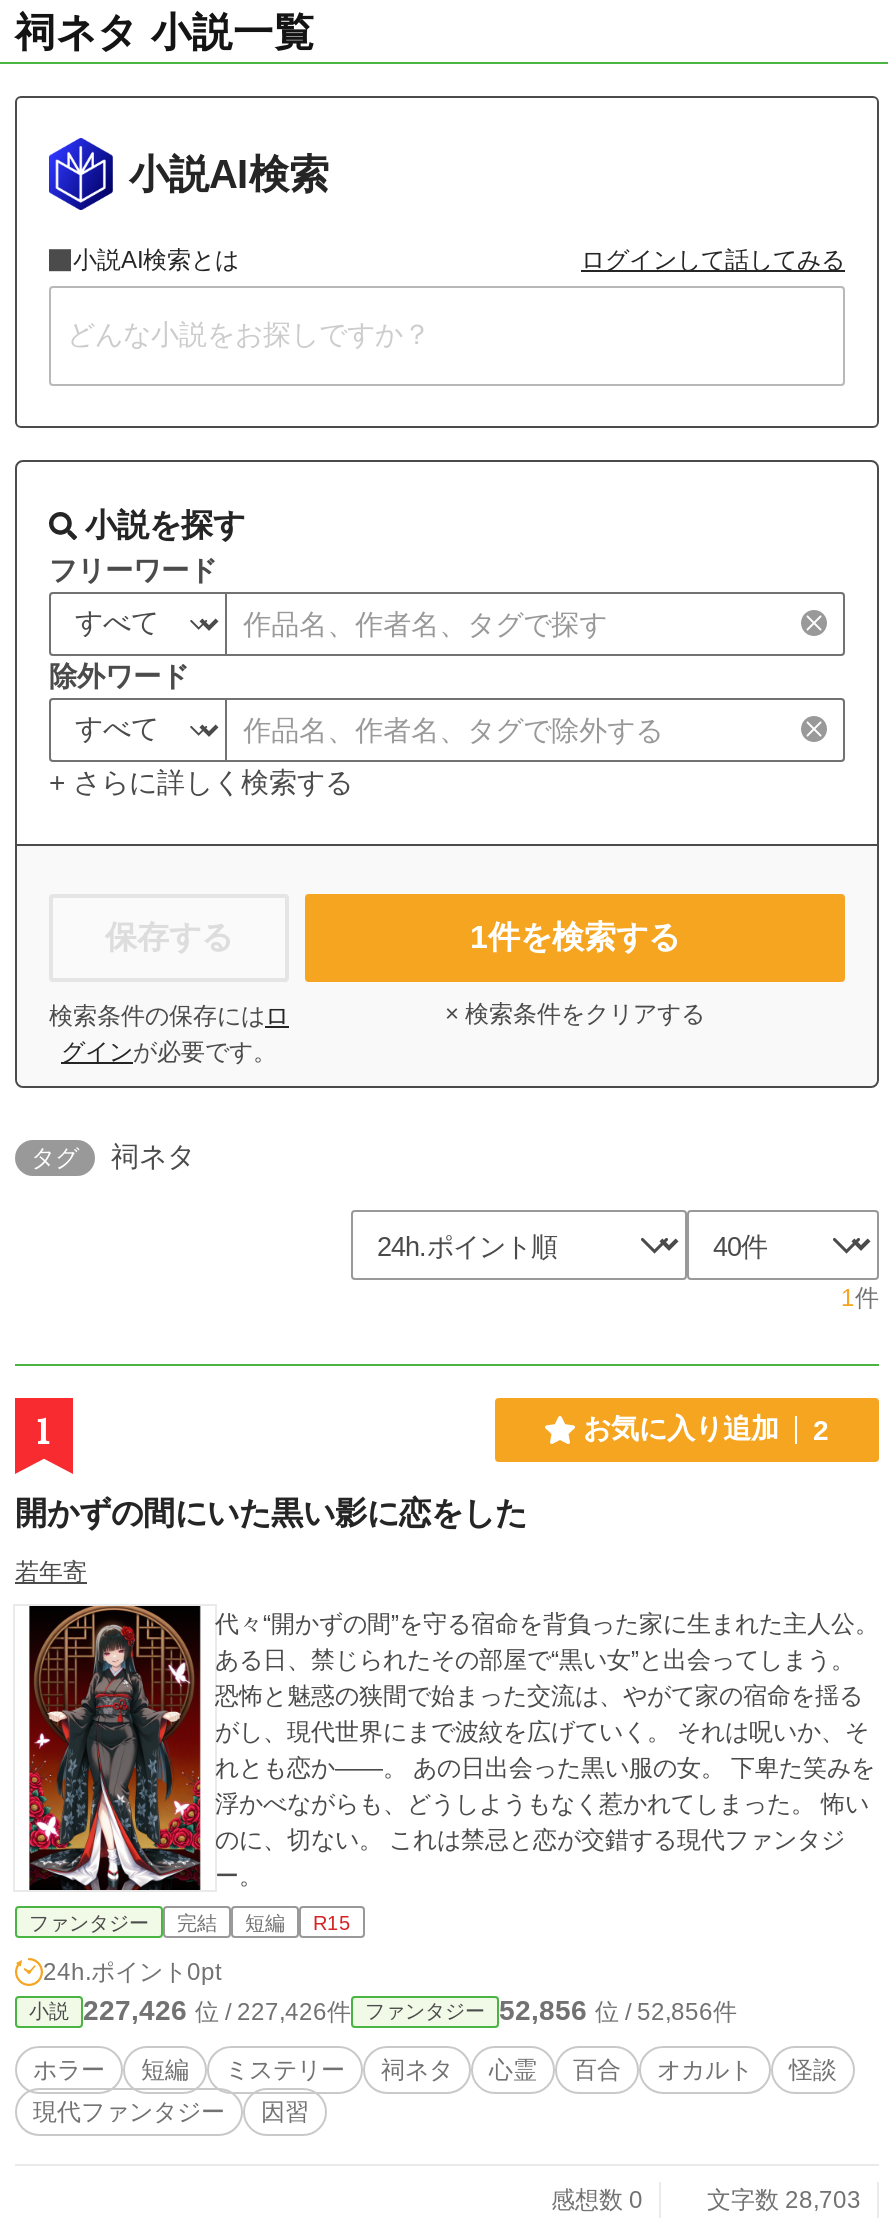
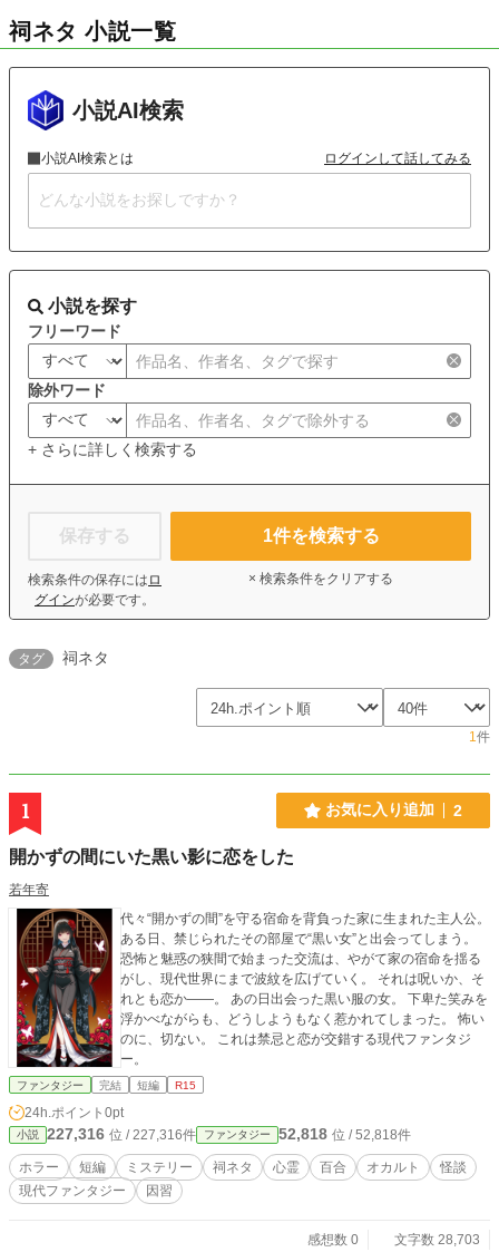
- 227,426位 / 227,426件
+ 227,316位 / 227,316件

- 52,856位 / 52,856件
+ 52,818位 / 52,818件
